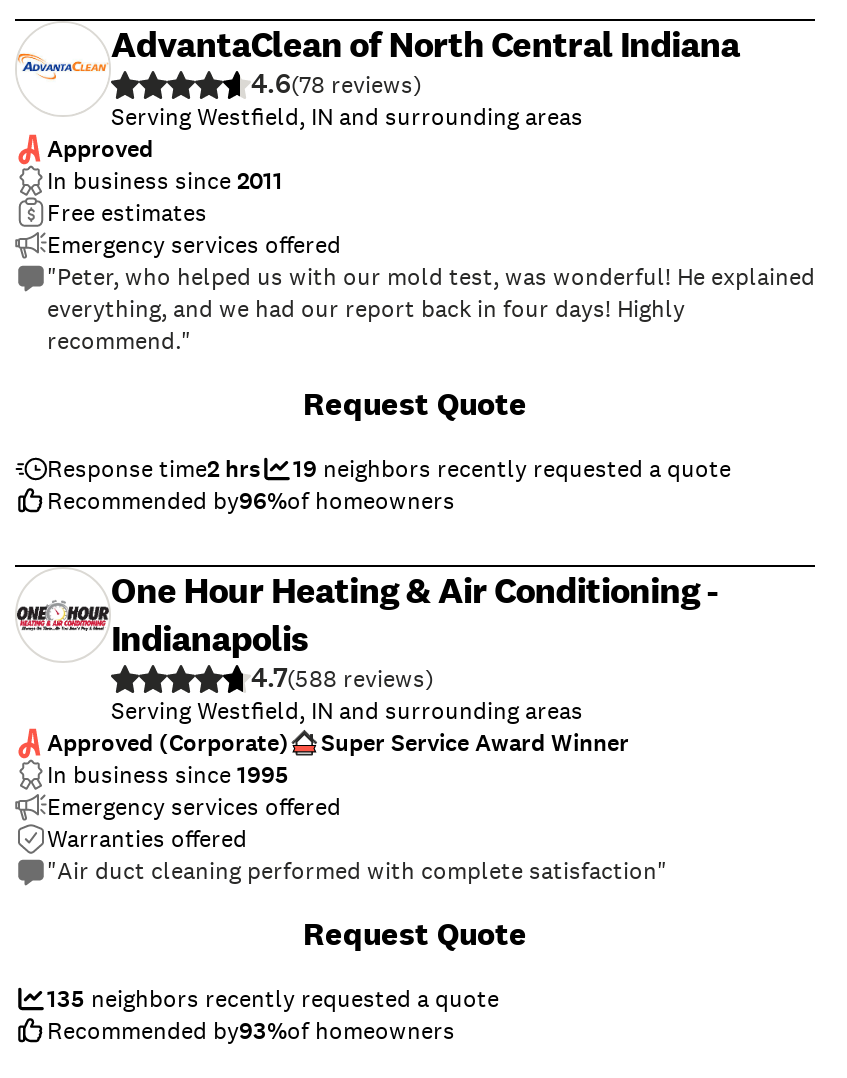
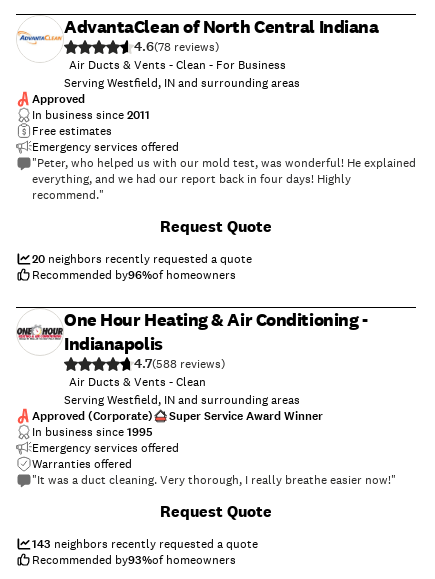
+ Air Ducts & Vents - Clean - For Business

- Response time2 hrs
- 19 neighbors recently requested a quote
+ 20 neighbors recently requested a quote

+ Air Ducts & Vents - Clean

- "Air duct cleaning performed with complete satisfaction"
+ "It was a duct cleaning. Very thorough, I really breathe easier now!"

- 135 neighbors recently requested a quote
+ 143 neighbors recently requested a quote
